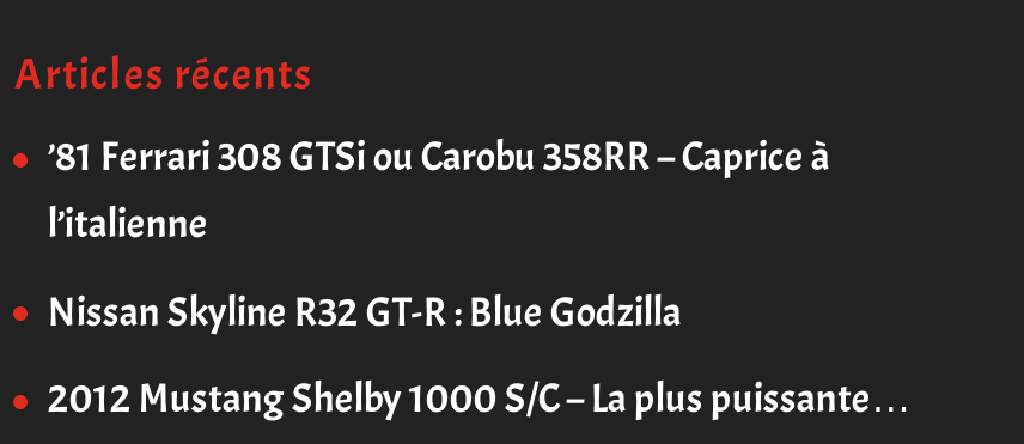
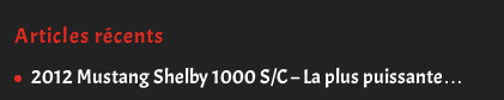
- ’81 Ferrari 308 GTSi ou Carobu 358RR – Caprice à
- l’italienne
- Nissan Skyline R32 GT-R : Blue Godzilla
